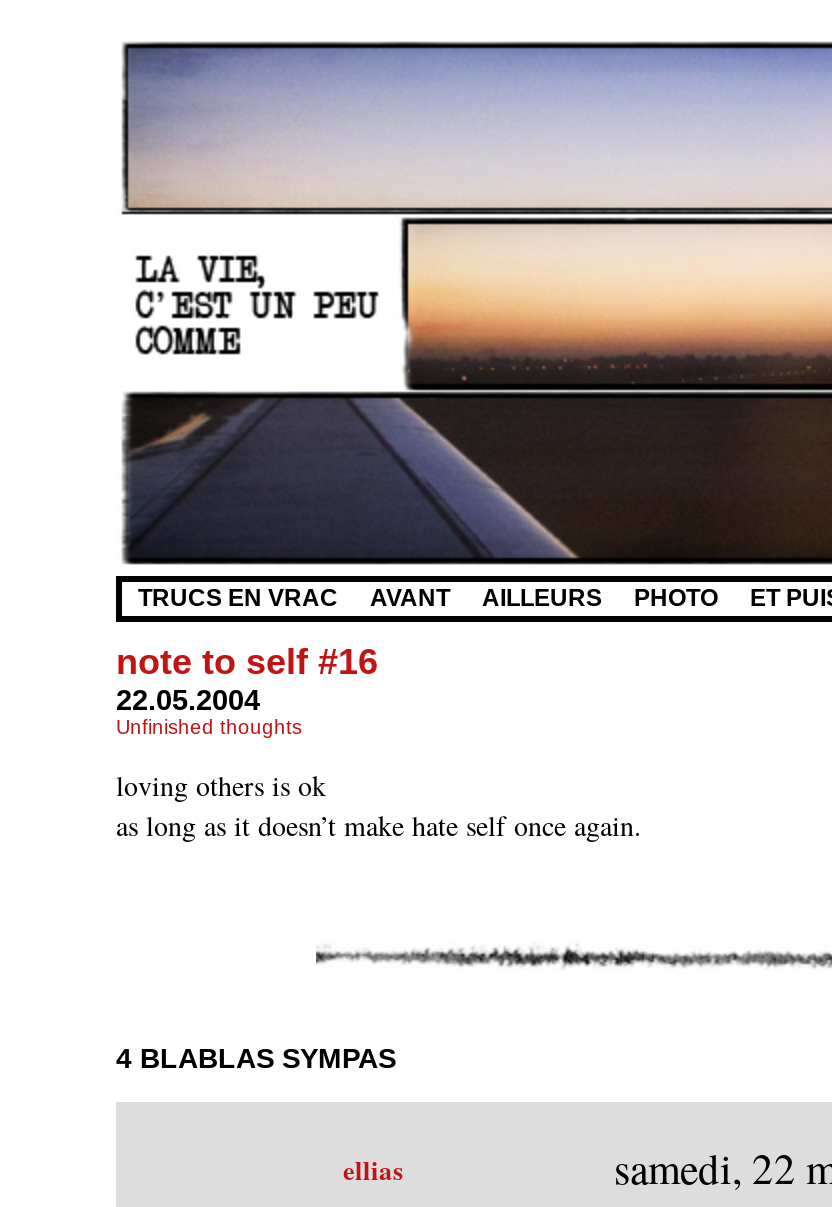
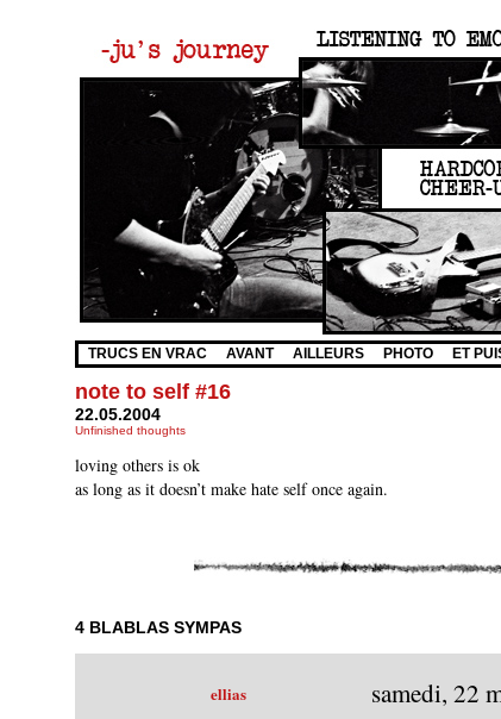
- [image]
+ [image]
